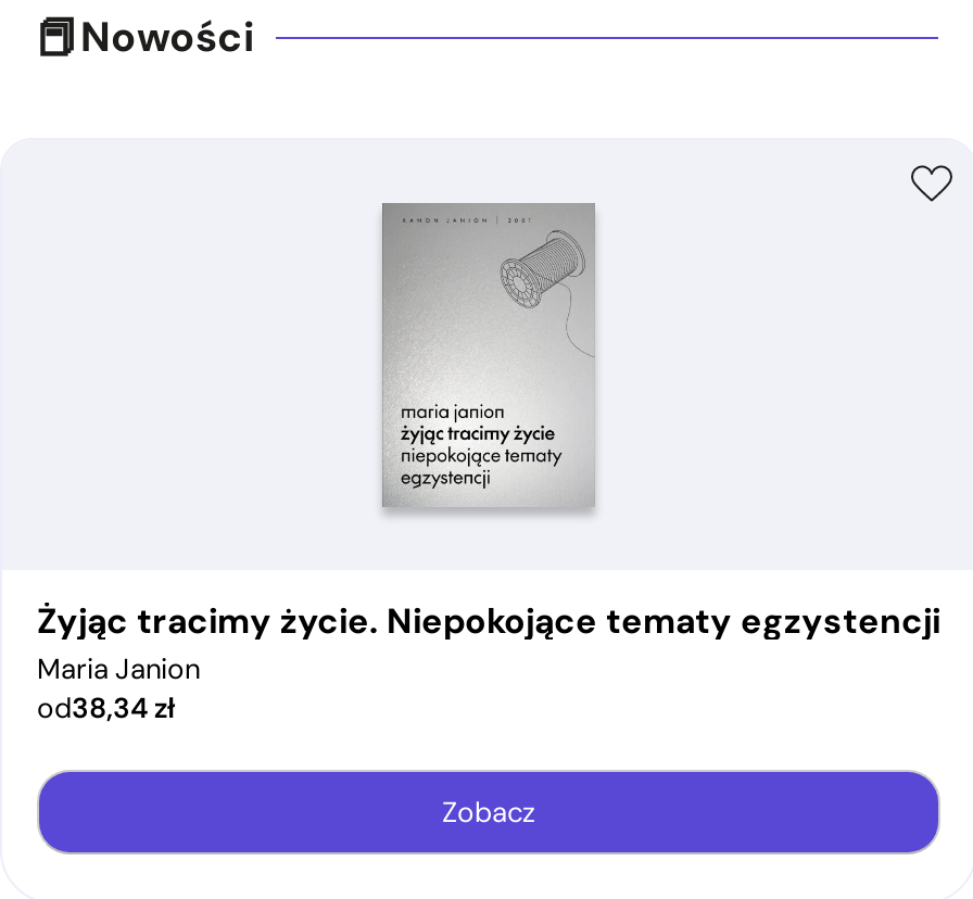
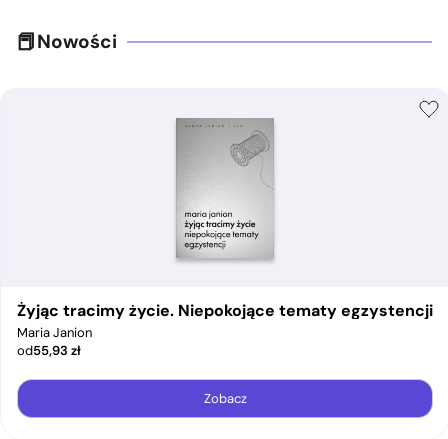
- od38,34 zł
+ od55,93 zł
